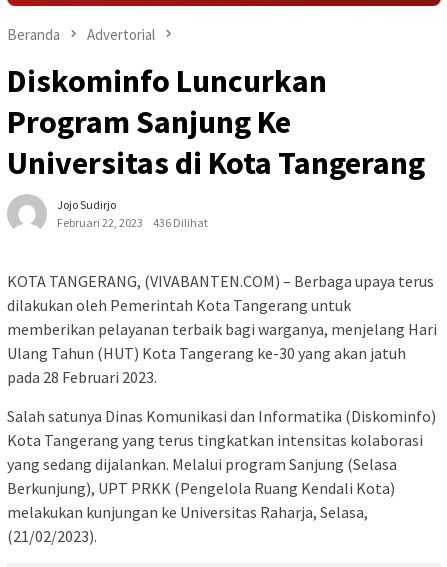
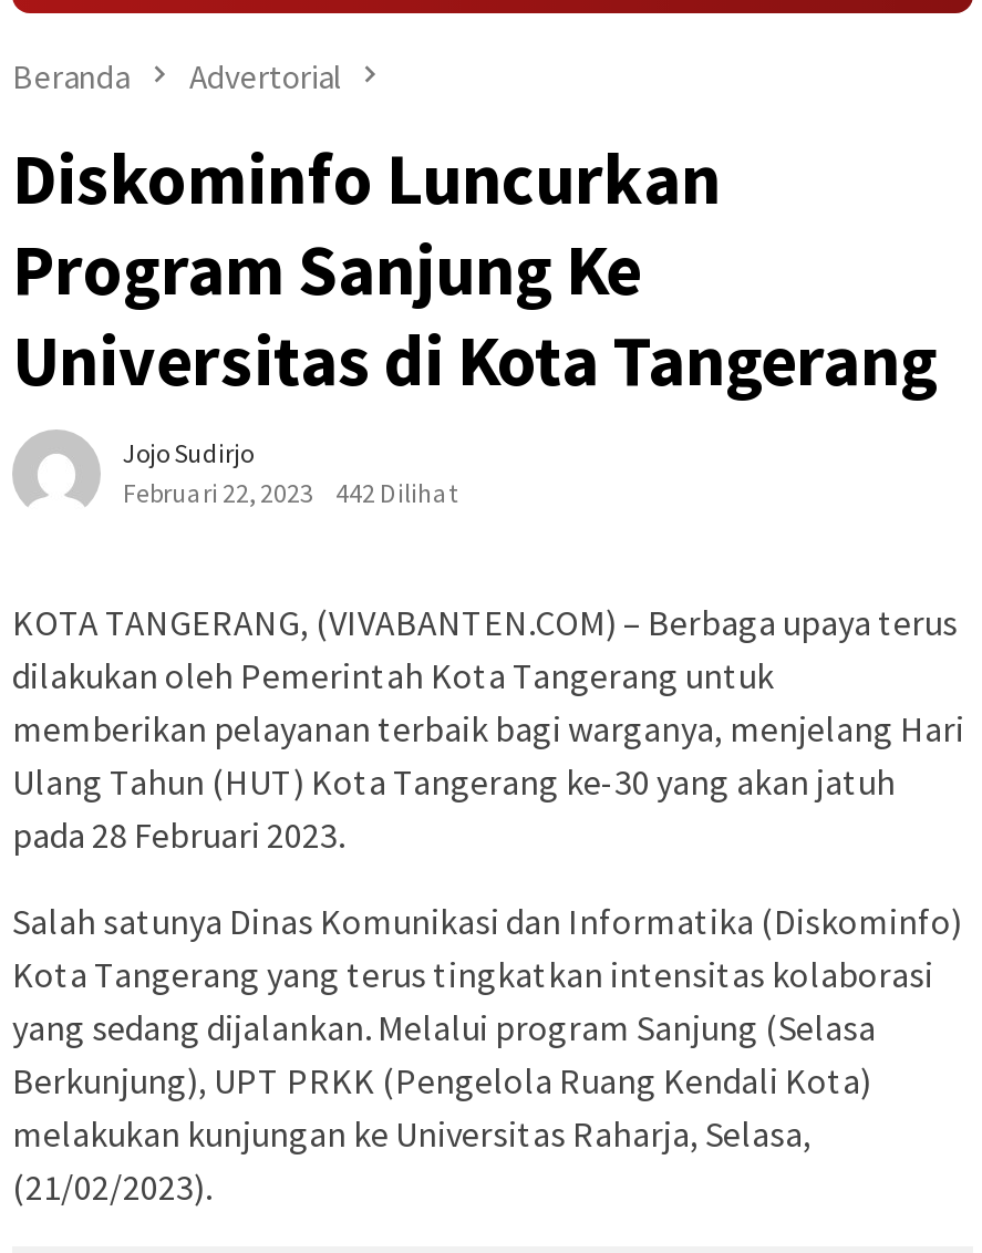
- Februari 22, 2023 436 Dilihat
+ Februari 22, 2023 442 Dilihat
